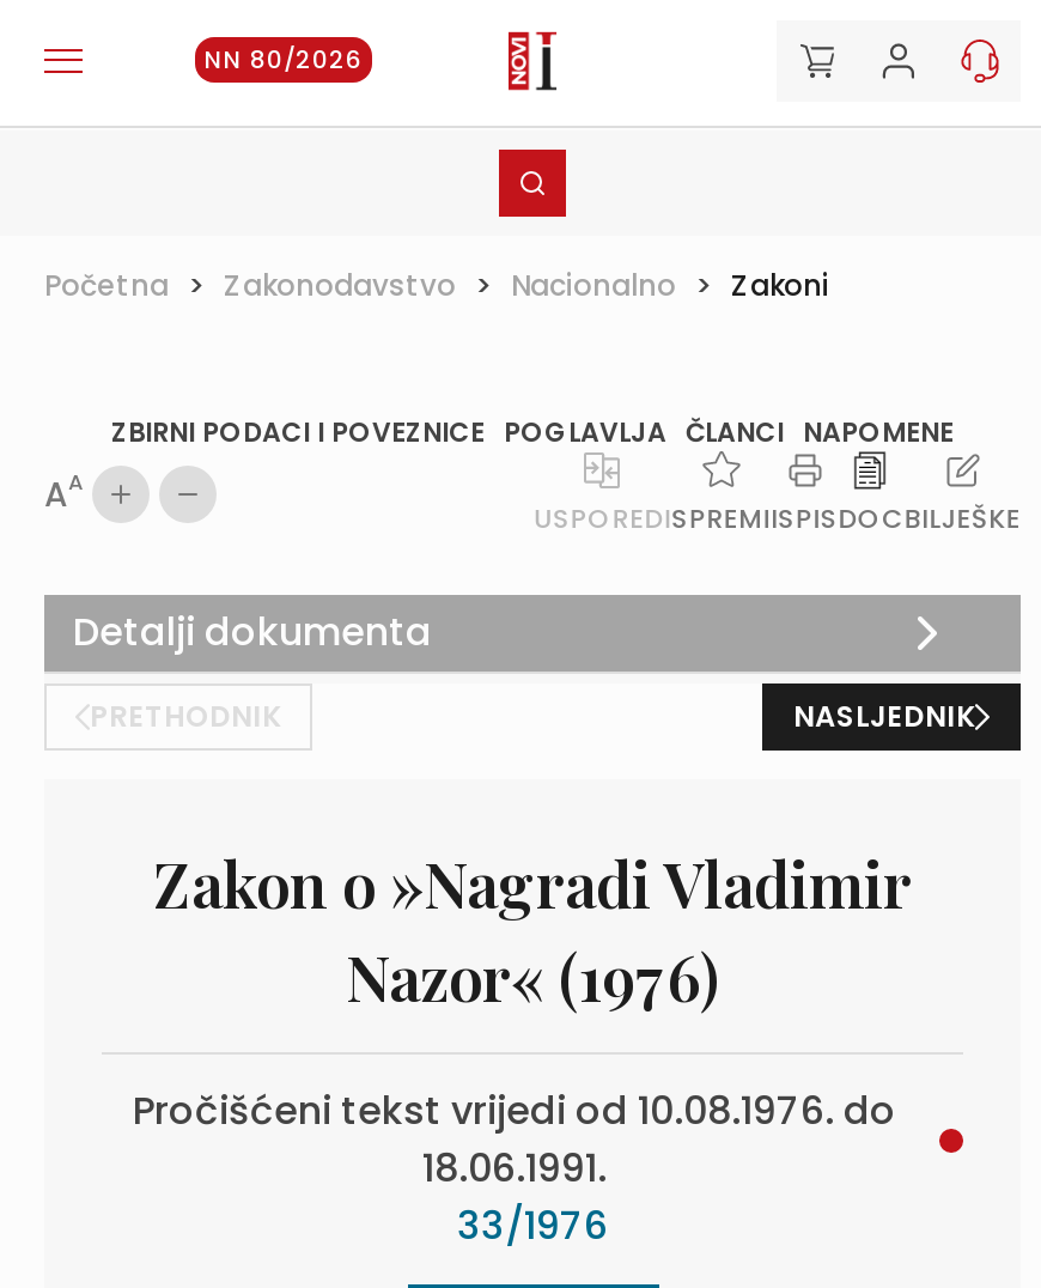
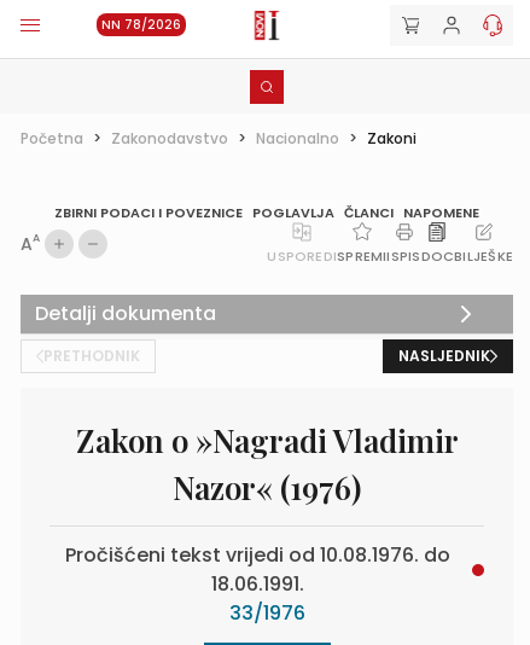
- NN 80/2026
+ NN 78/2026
